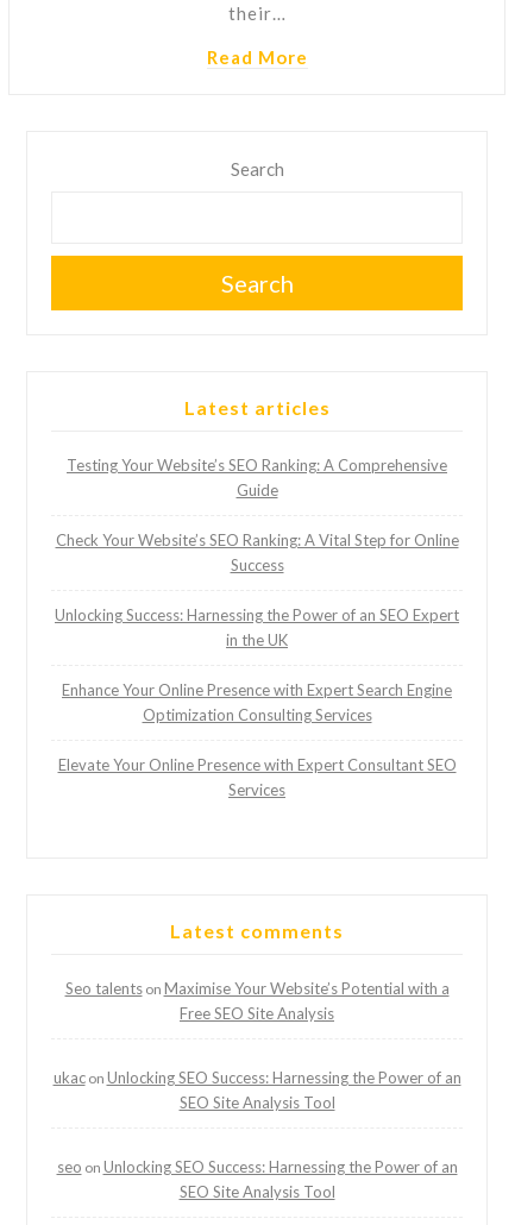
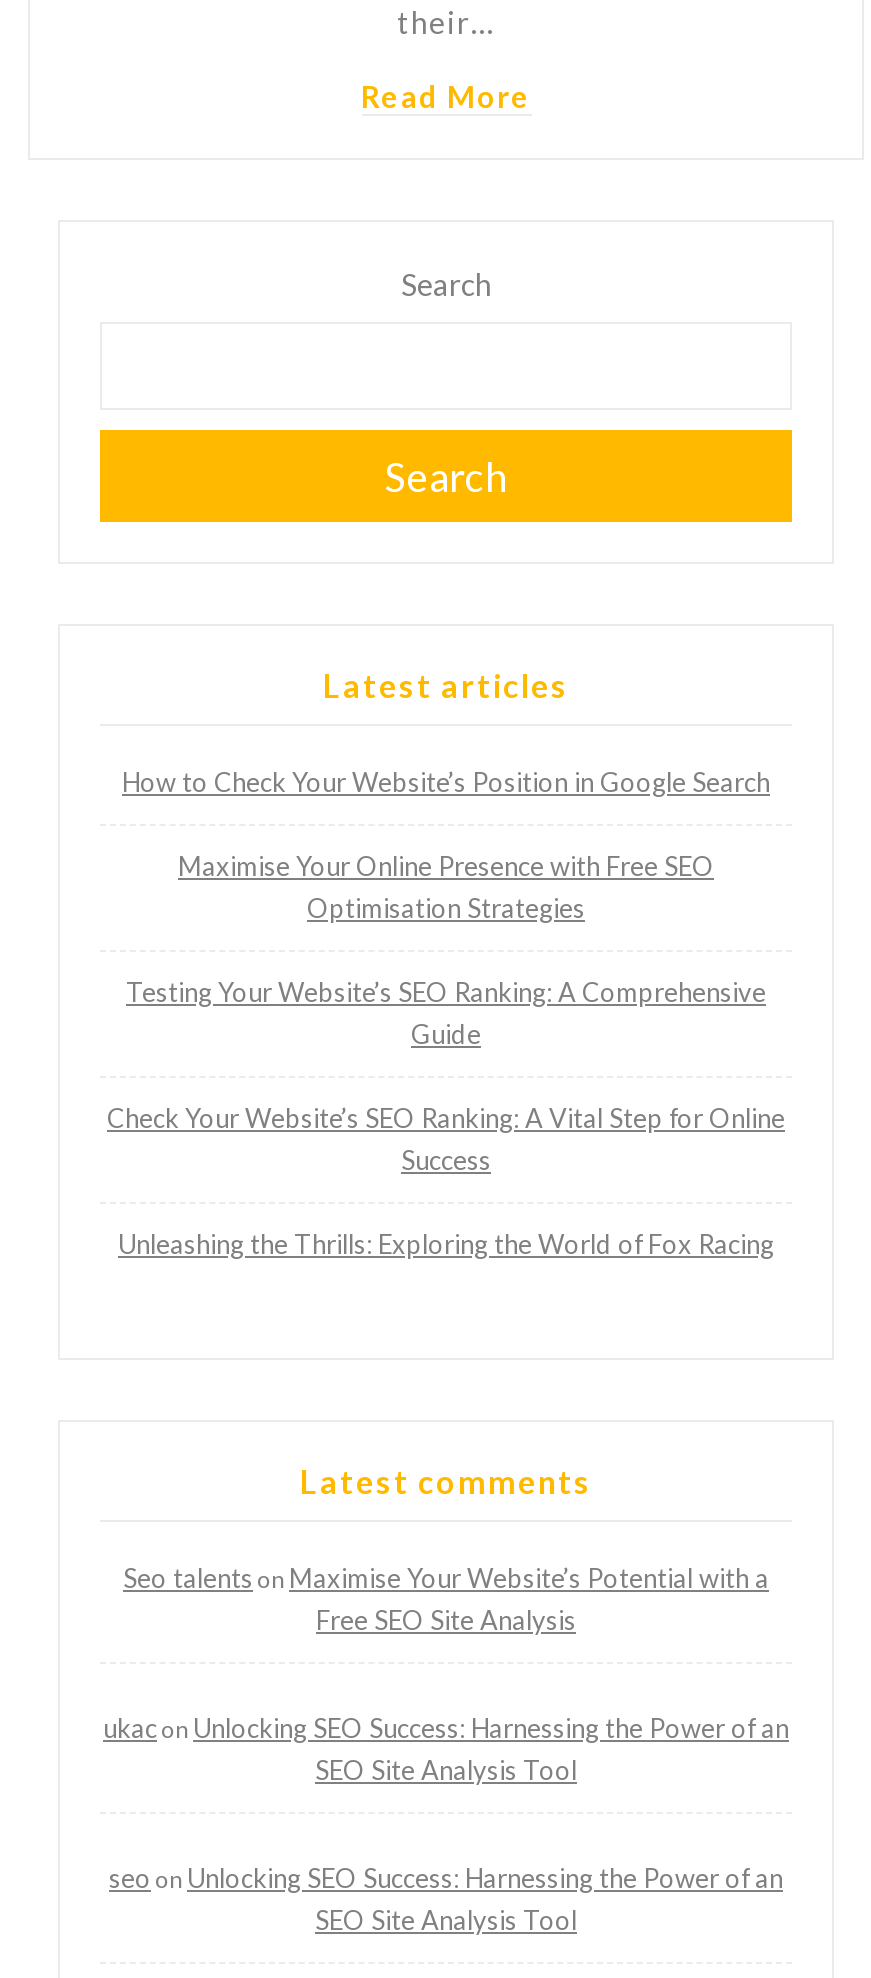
+ How to Check Your Website’s Position in Google Search
+ Maximise Your Online Presence with Free SEO
+ Optimisation Strategies

moved down: Testing Your Website’s SEO Ranking: A Comprehensive | Guide | Check Your Website’s SEO Ranking: A Vital Step for Online | Success

- Unlocking Success: Harnessing the Power of an SEO Expert
- in the UK
- Enhance Your Online Presence with Expert Search Engine
- Optimization Consulting Services
- Elevate Your Online Presence with Expert Consultant SEO
- Services
+ Unleashing the Thrills: Exploring the World of Fox Racing
